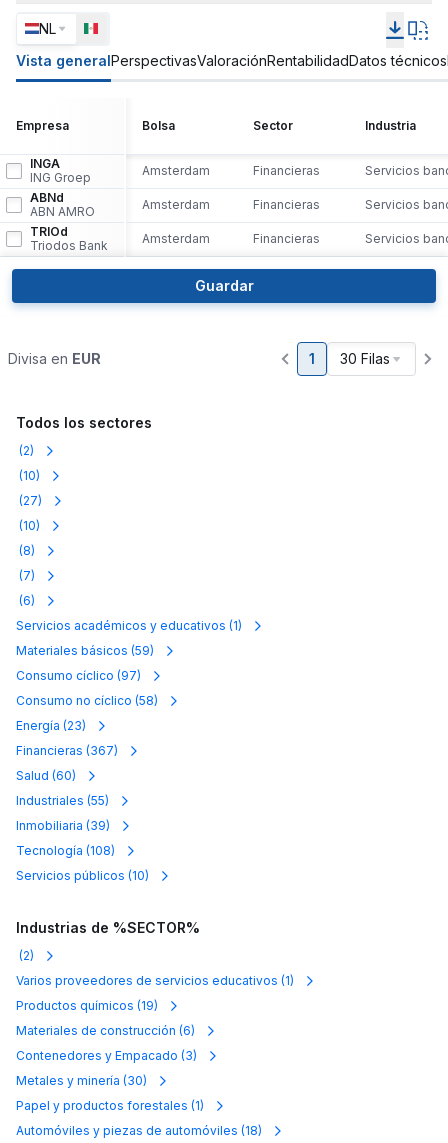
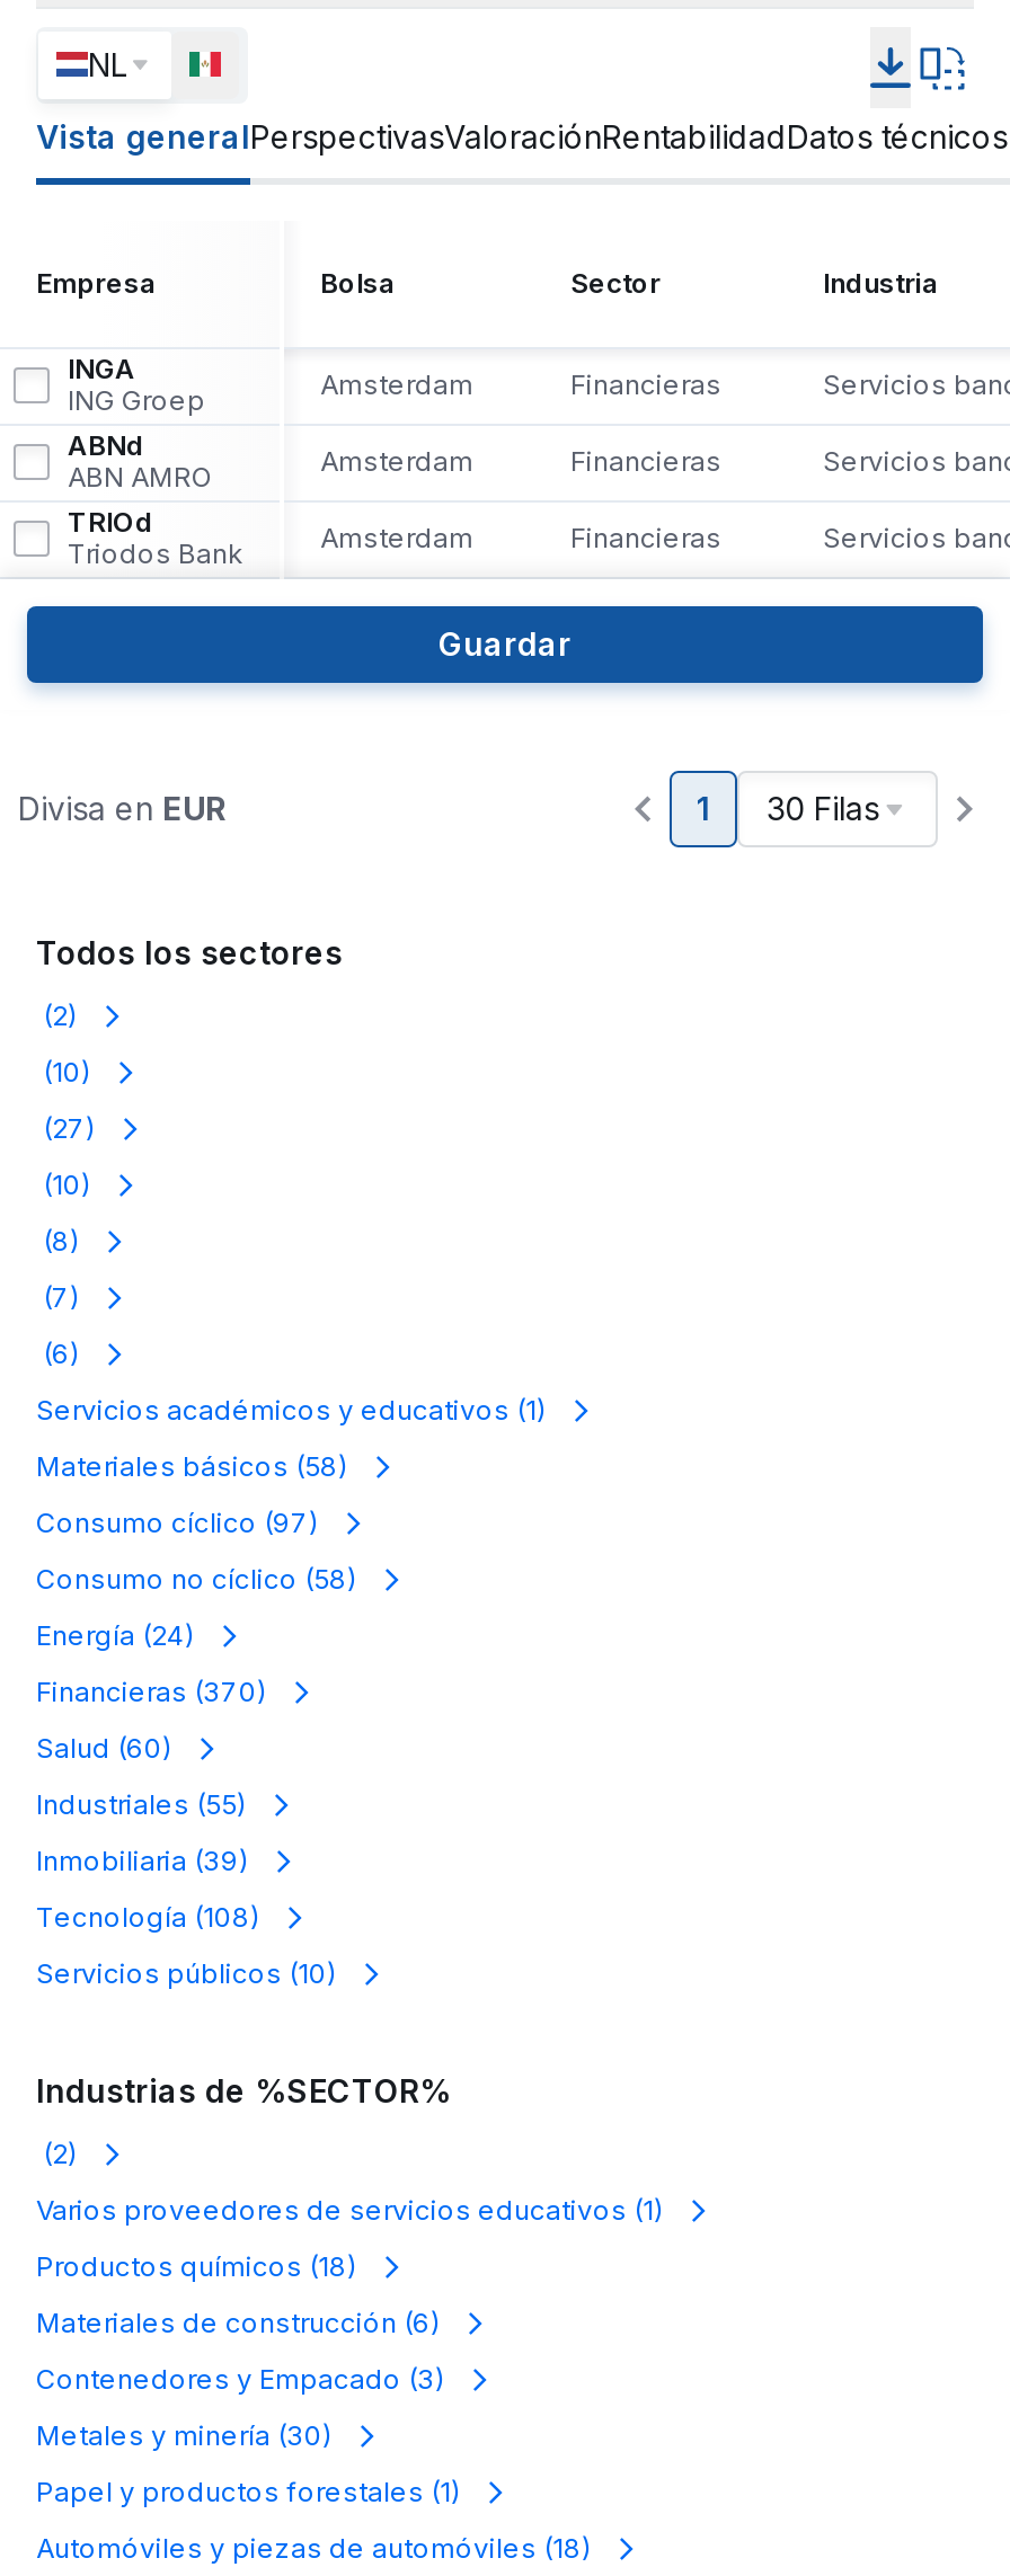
- Materiales básicos (59)
+ Materiales básicos (58)

- Energía (23)
+ Energía (24)

- Financieras (367)
+ Financieras (370)

- Productos químicos (19)
+ Productos químicos (18)
